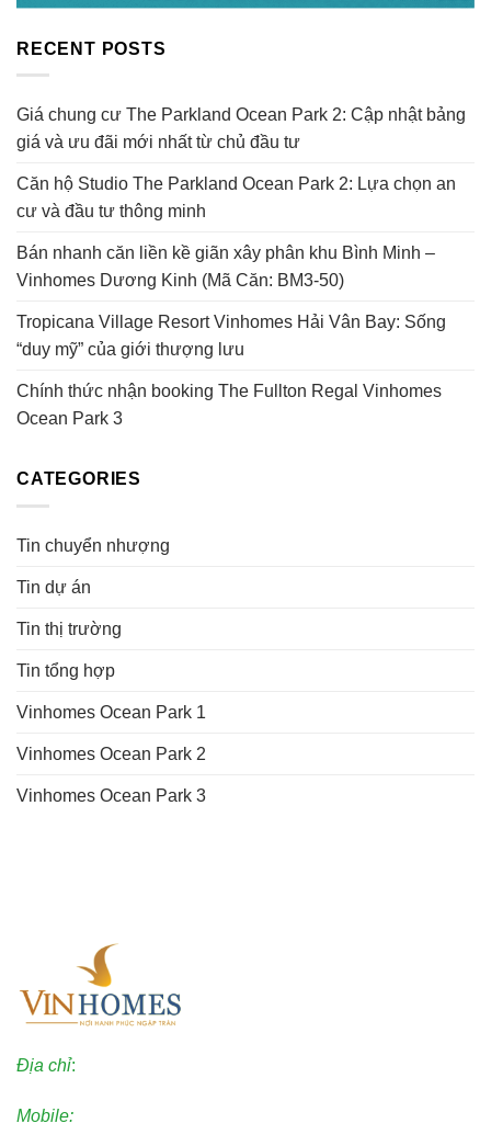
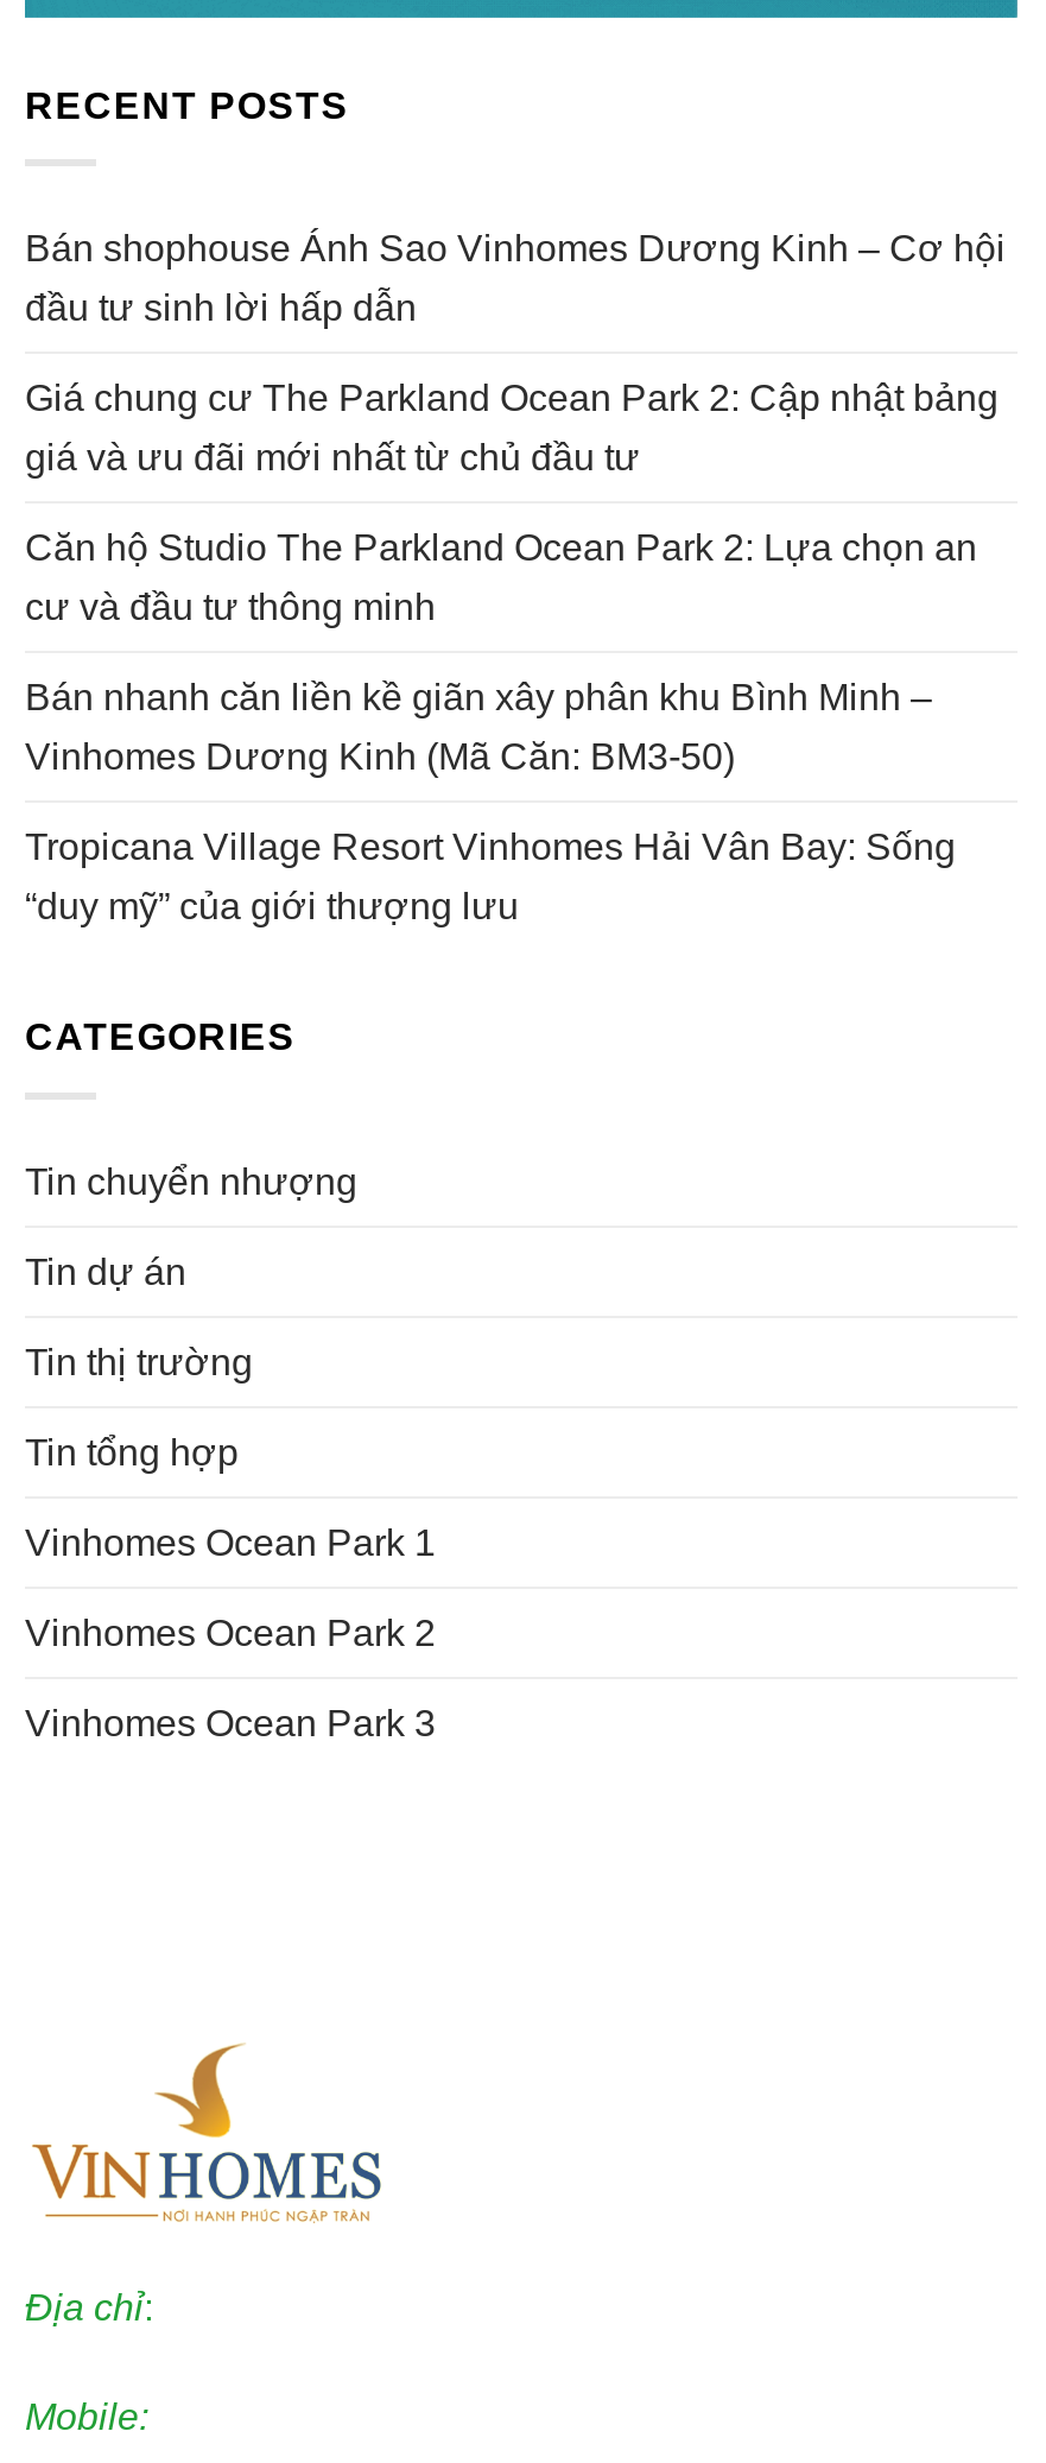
+ Bán shophouse Ánh Sao Vinhomes Dương Kinh – Cơ hội
+ đầu tư sinh lời hấp dẫn

moved down: Giá chung cư The Parkland Ocean Park 2: Cập nhật bảng | giá và ưu đãi mới nhất từ chủ đầu tư | Căn hộ Studio The Parkland Ocean Park 2: Lựa chọn an | cư và đầu tư thông minh | Bán nhanh căn liền kề giãn xây phân khu Bình Minh – | Vinhomes Dương Kinh (Mã Căn: BM3-50) | Tropicana Village Resort Vinhomes Hải Vân Bay: Sống | “duy mỹ” của giới thượng lưu

- Chính thức nhận booking The Fullton Regal Vinhomes
- Ocean Park 3
